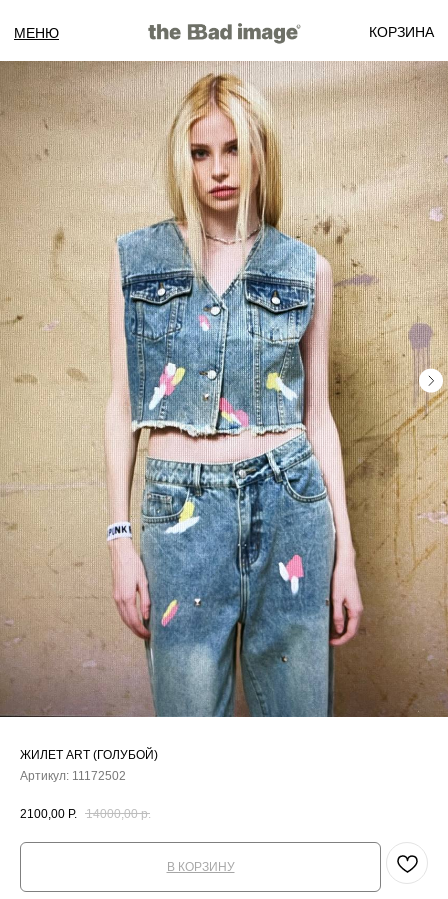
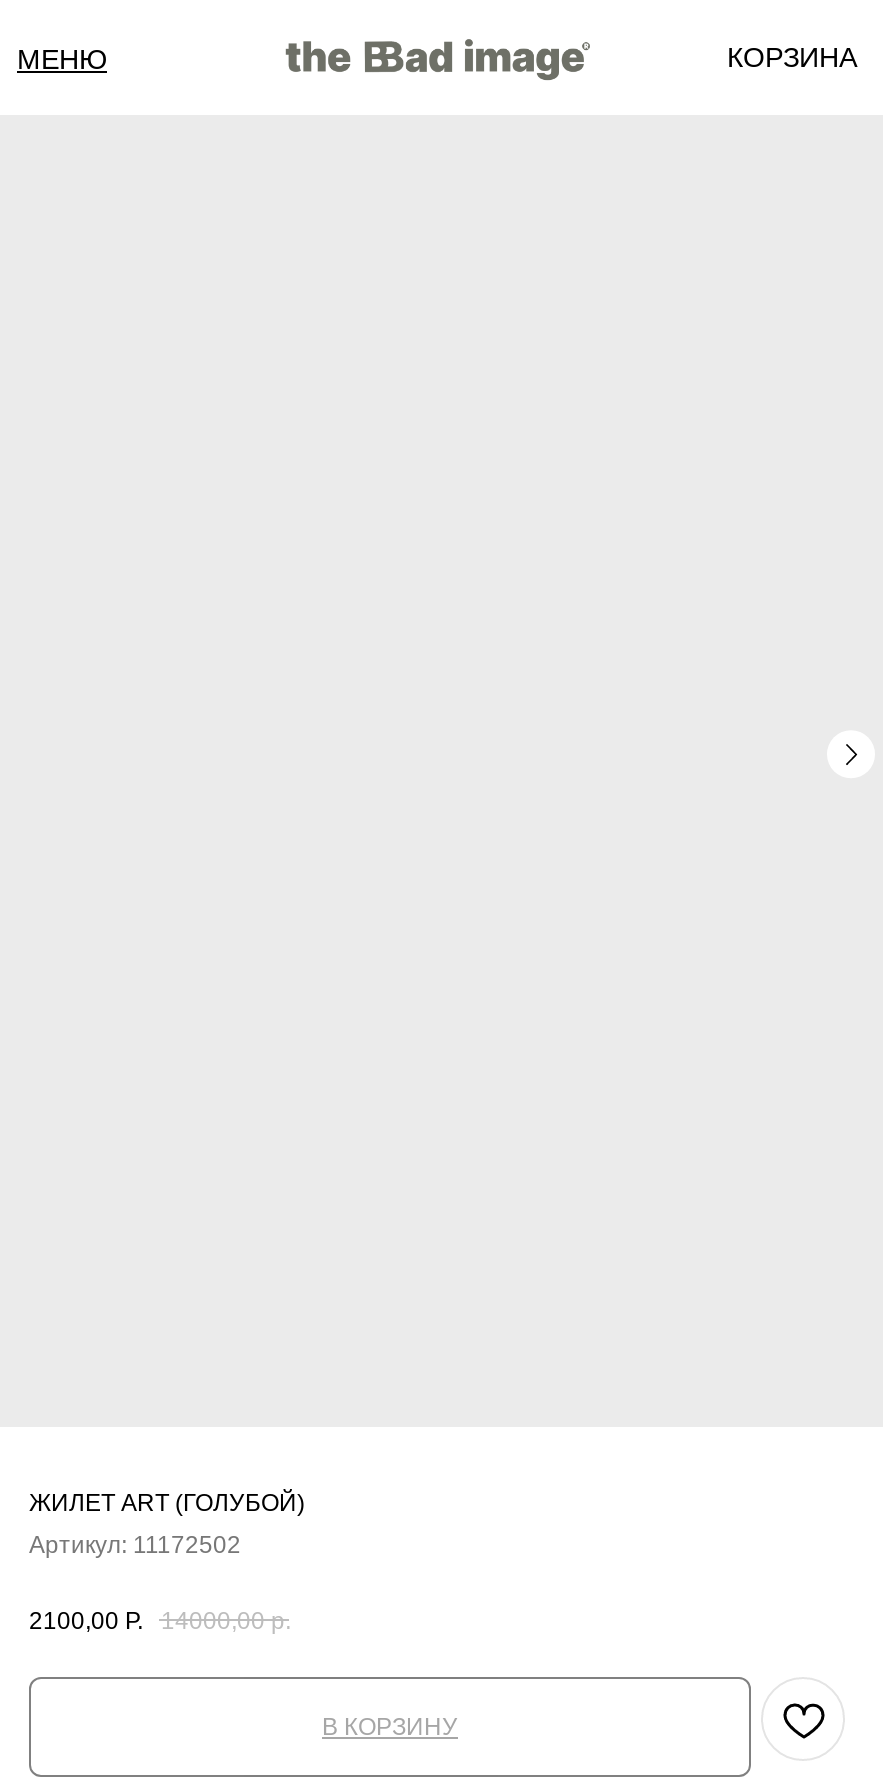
- [image]
